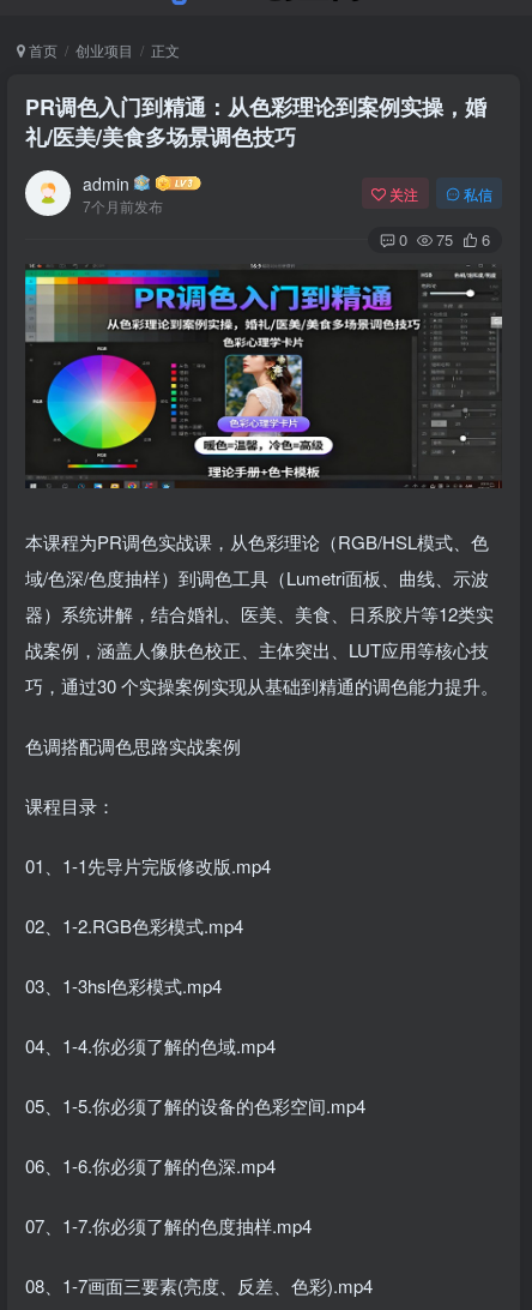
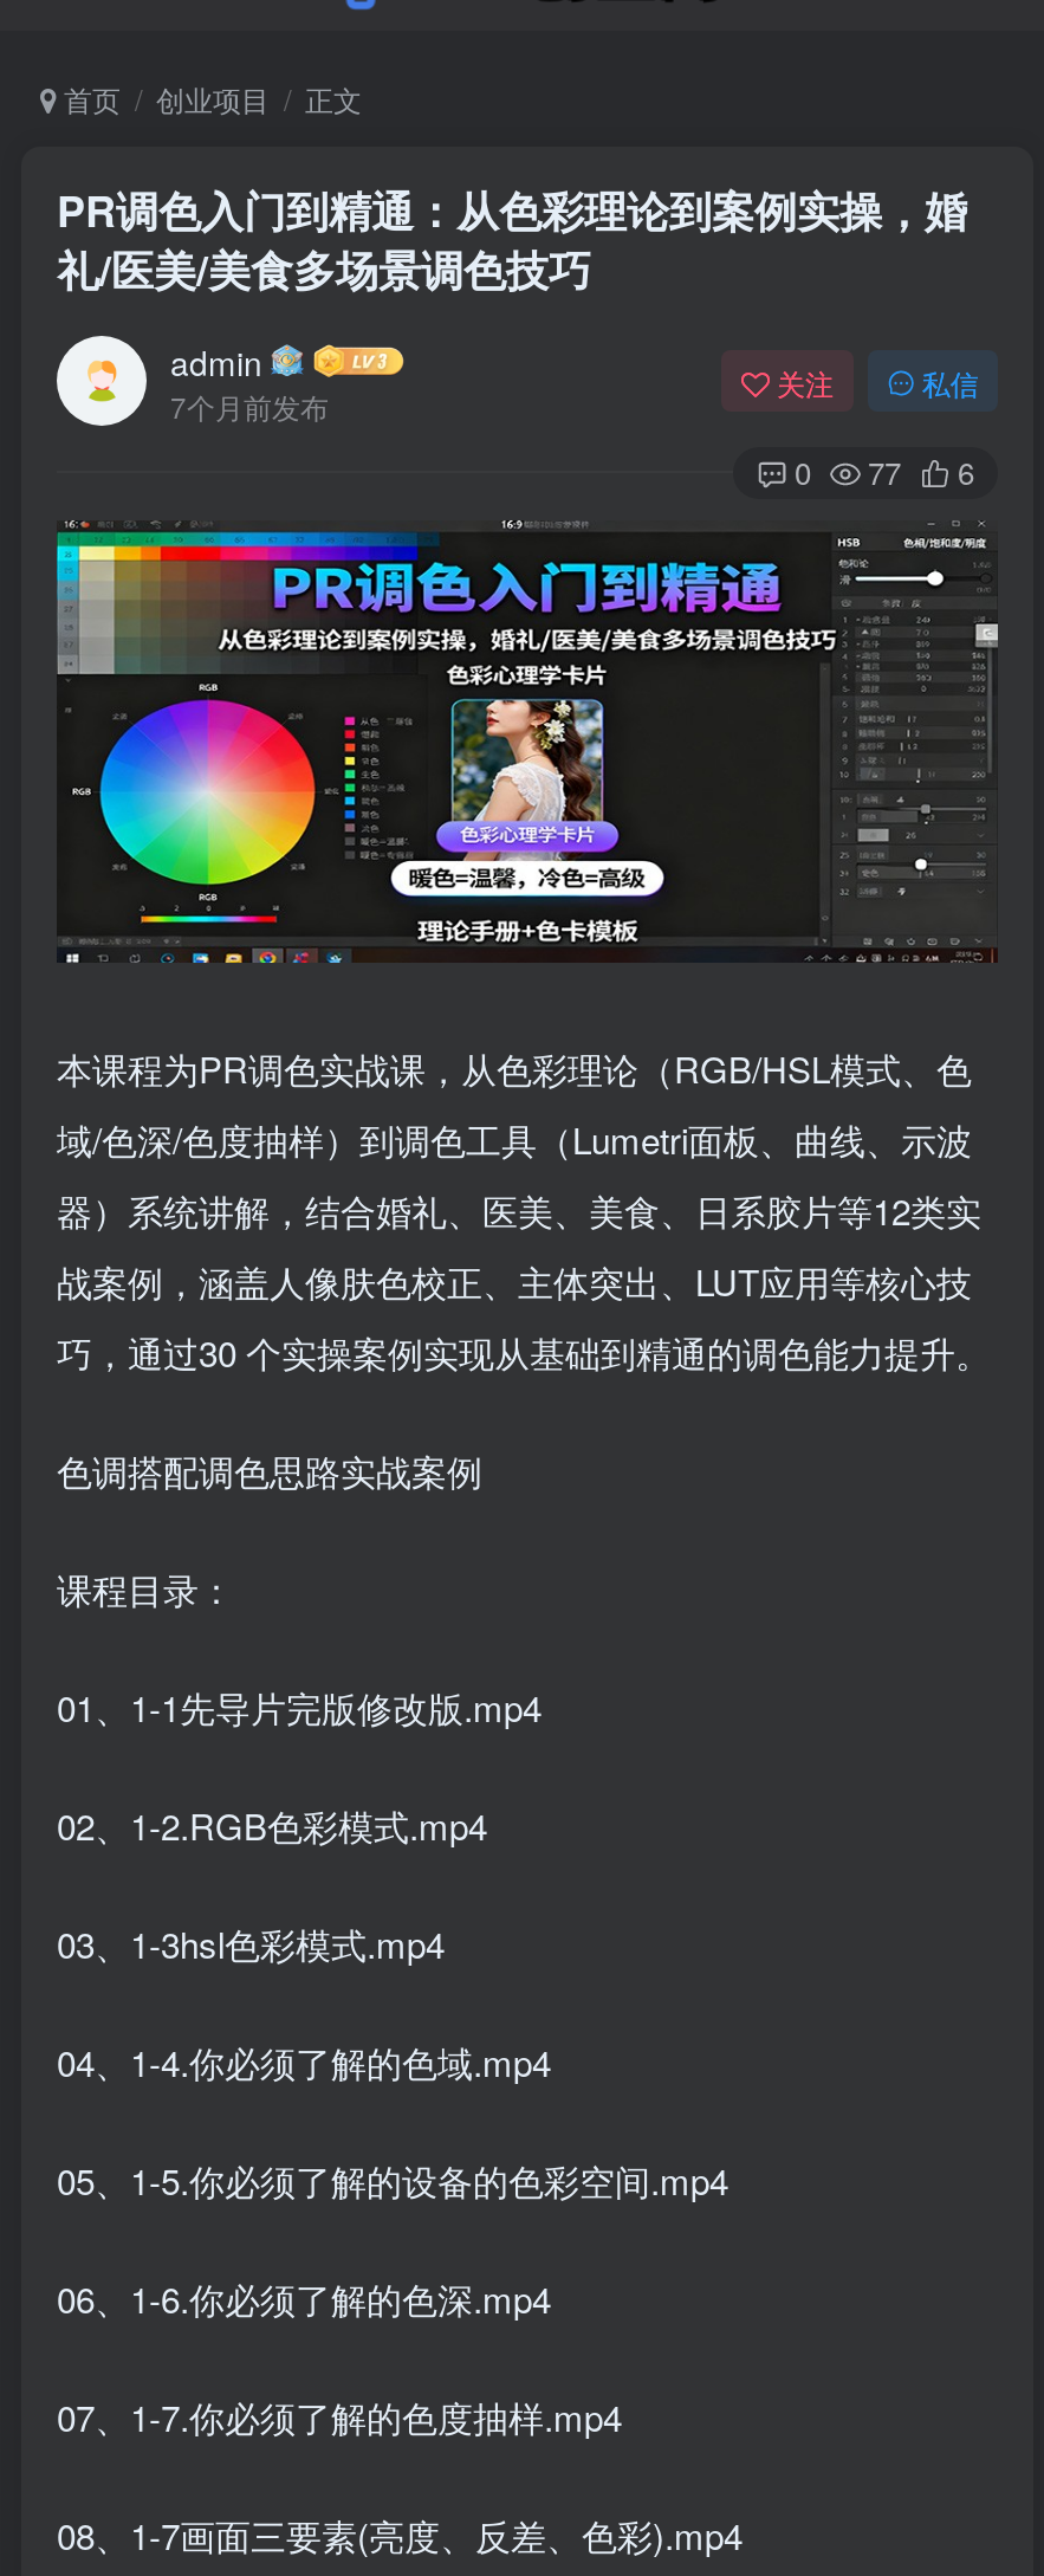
- 0 75 6
+ 0 77 6
